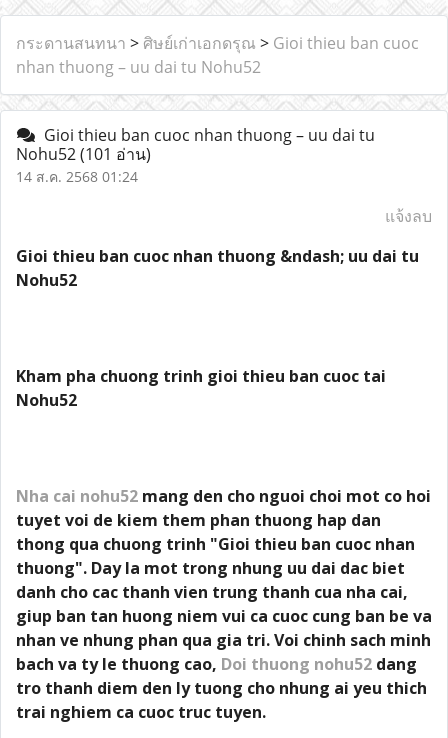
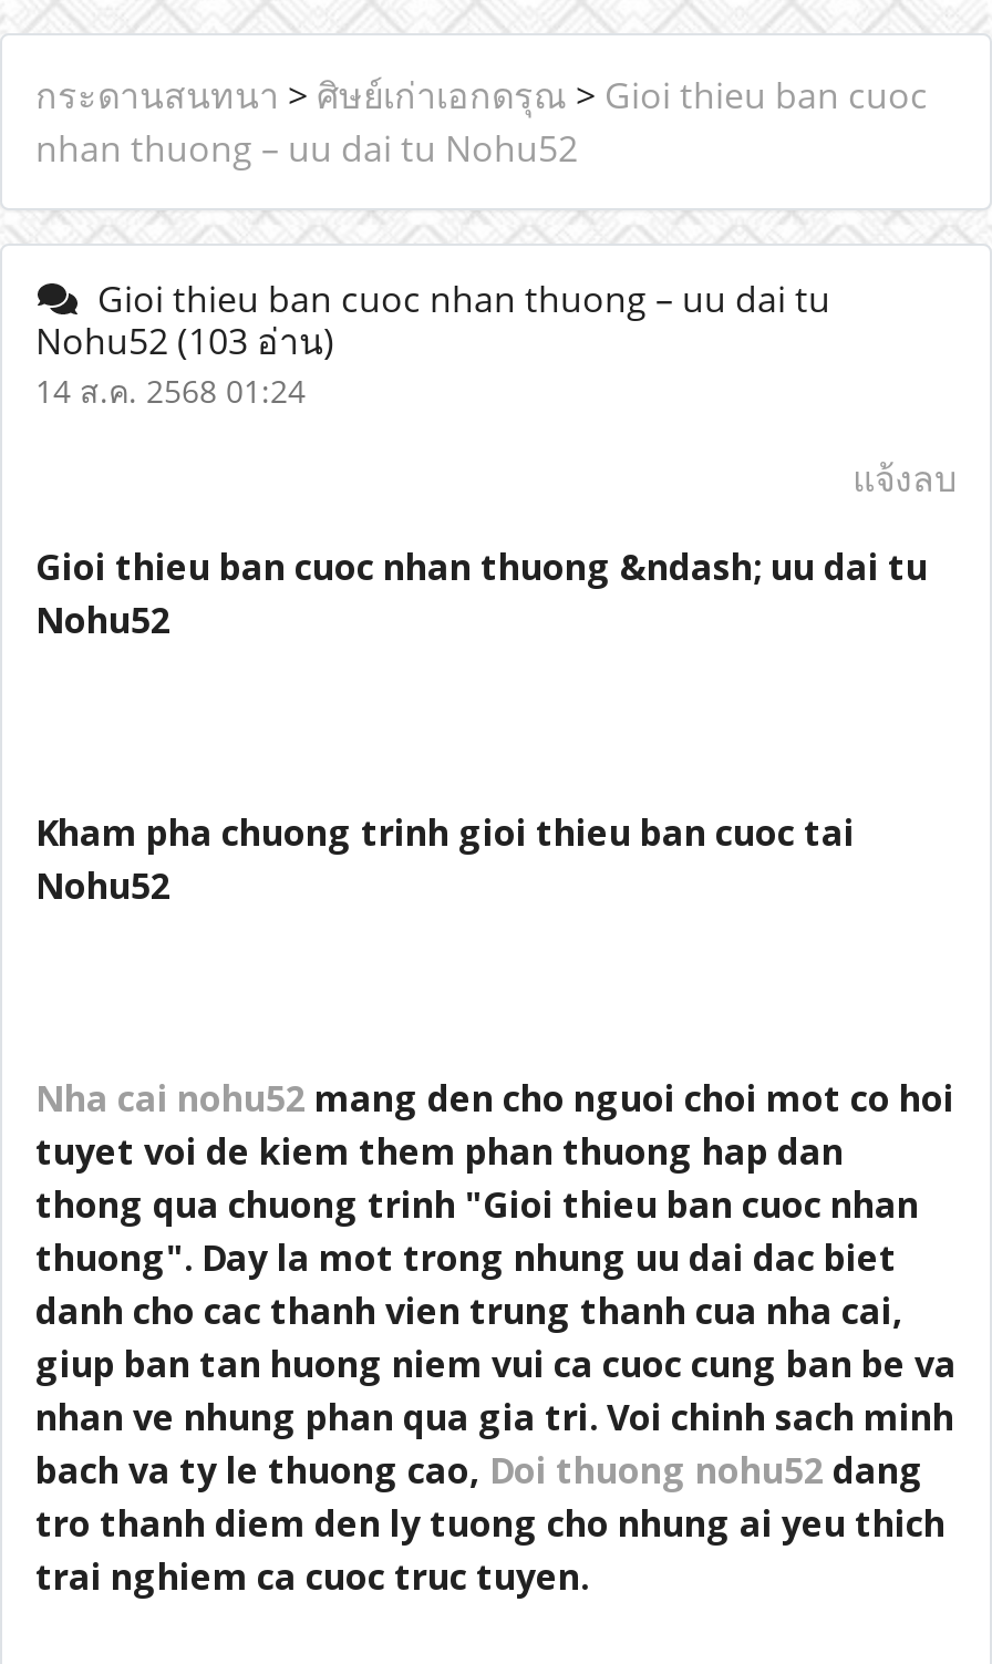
- Nohu52 (101 อ่าน)
+ Nohu52 (103 อ่าน)
